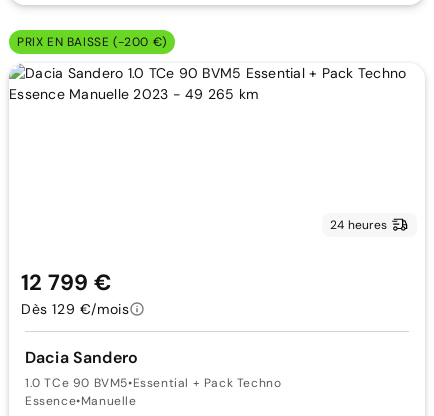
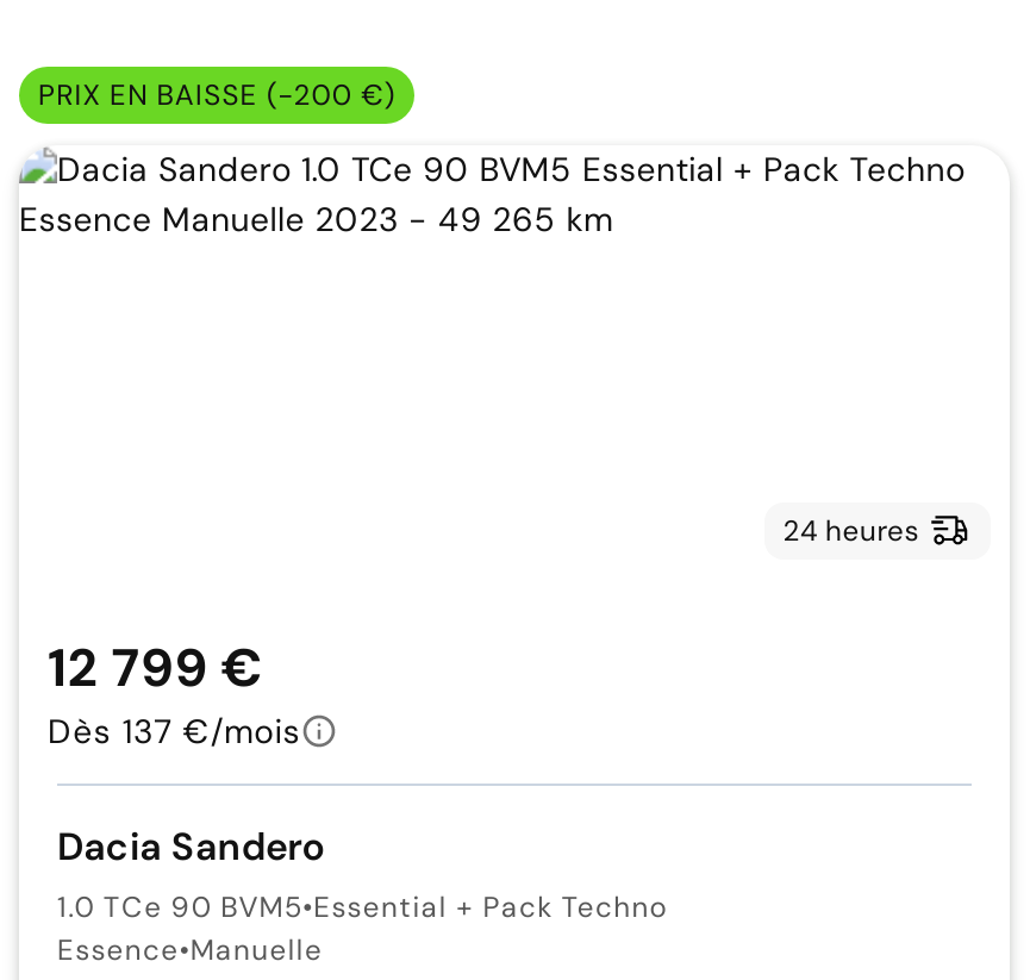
- Dès 129 €/mois
+ Dès 137 €/mois
